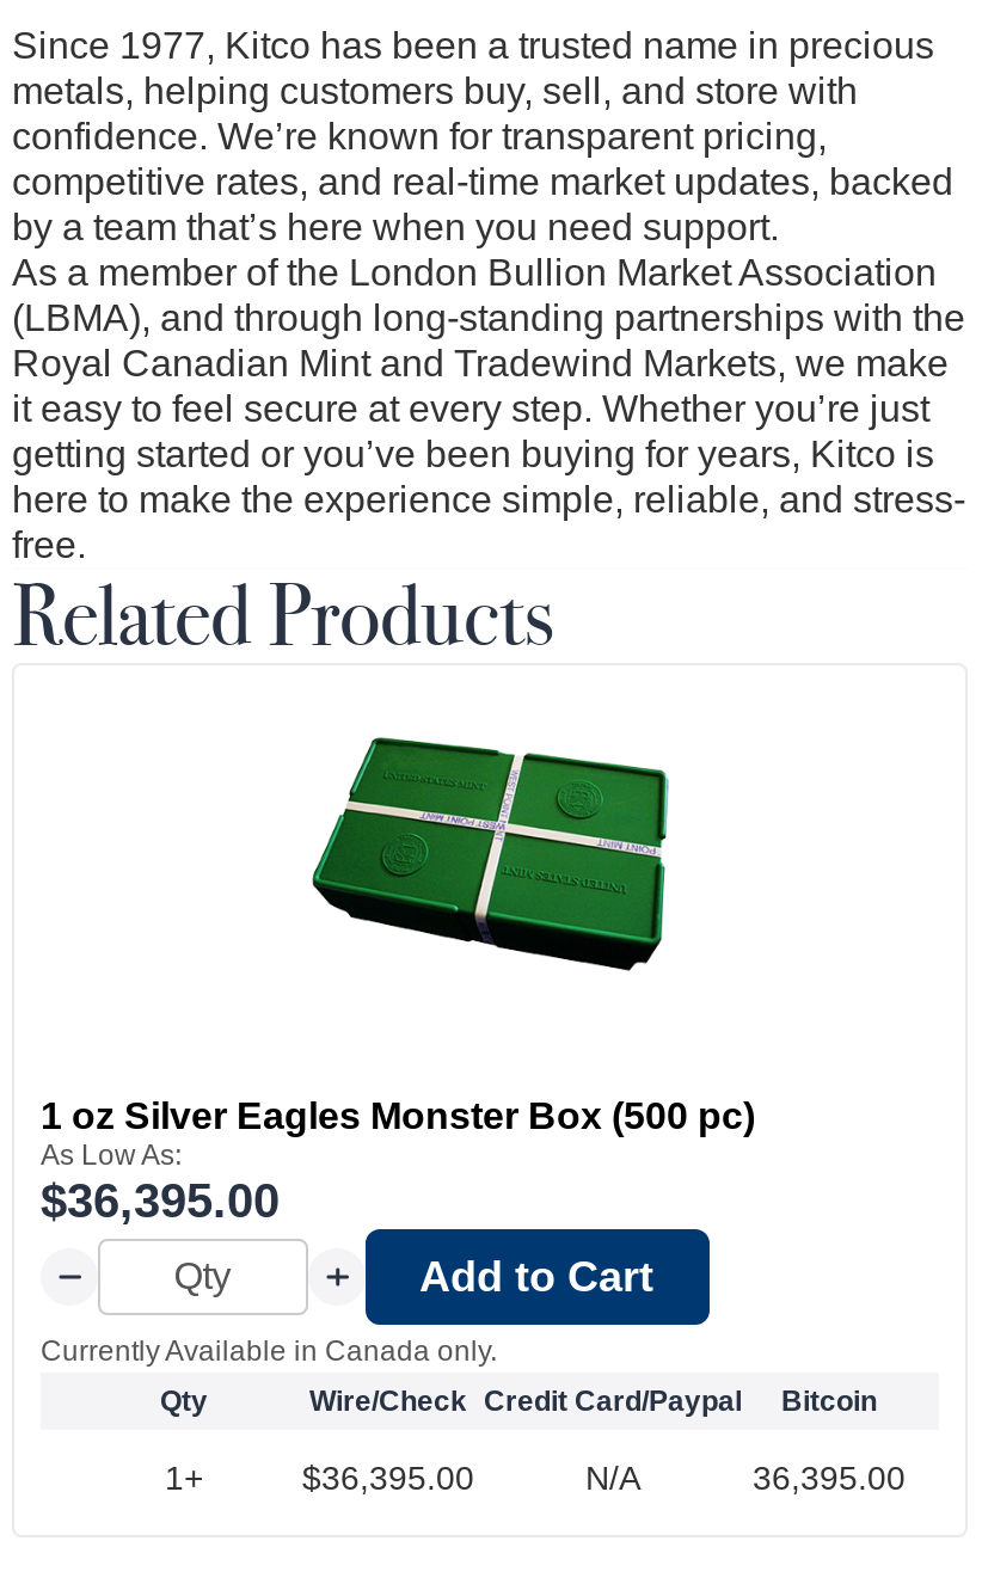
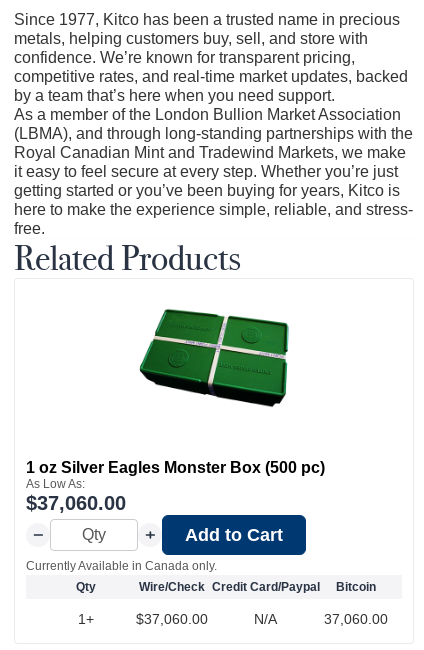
- $36,395.00
+ $37,060.00

- $36,395.00
+ $37,060.00

- 36,395.00
+ 37,060.00
